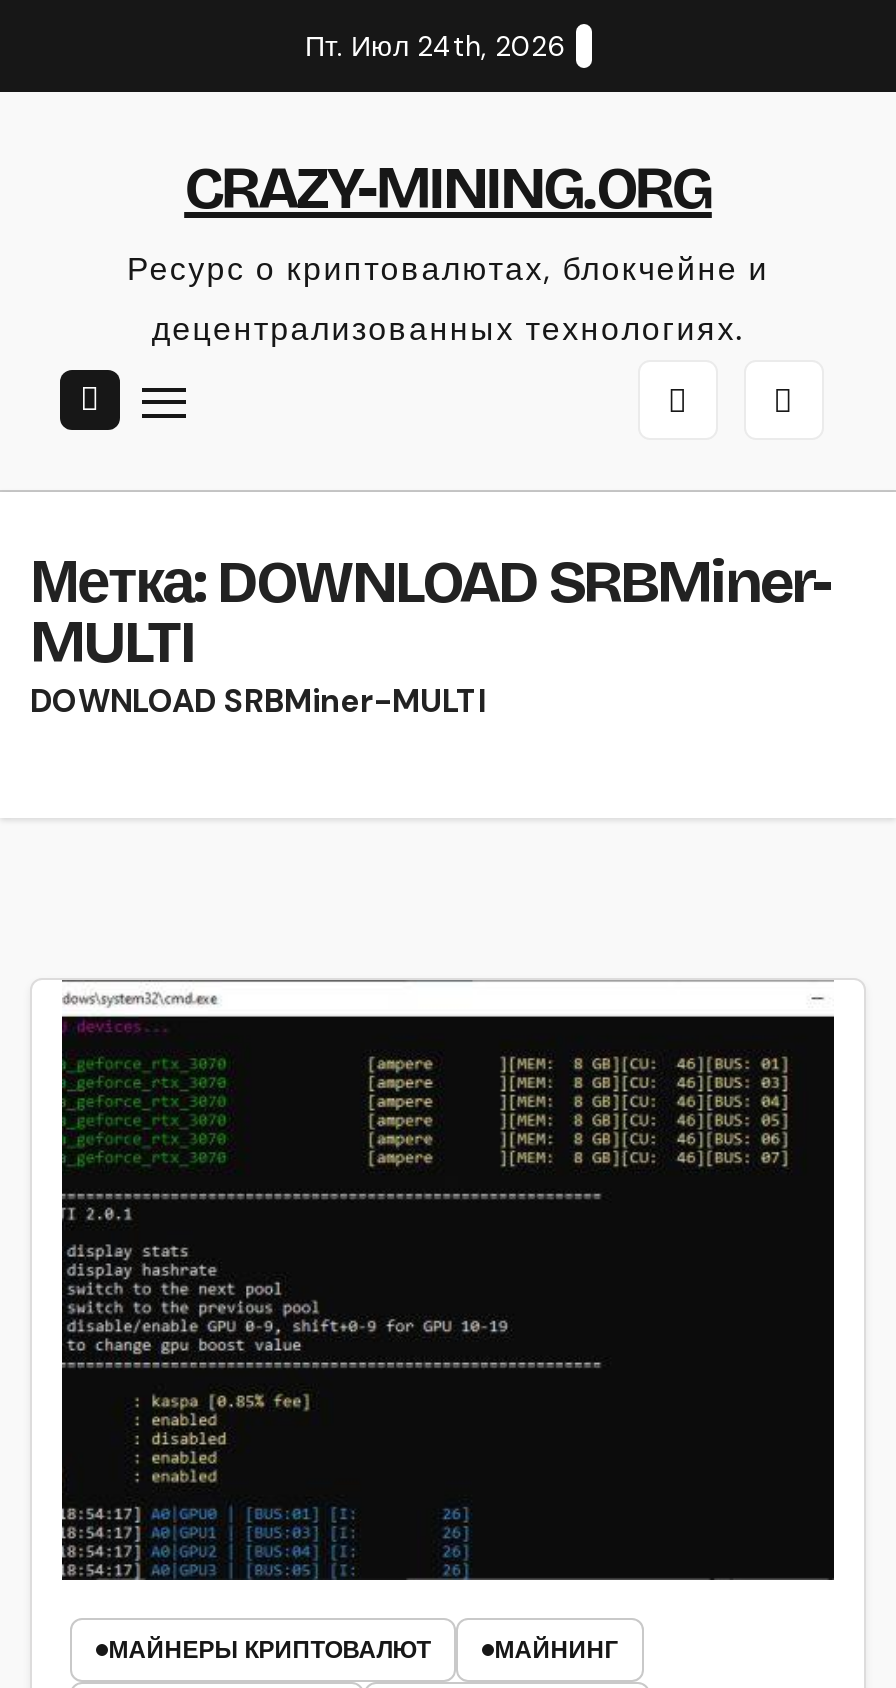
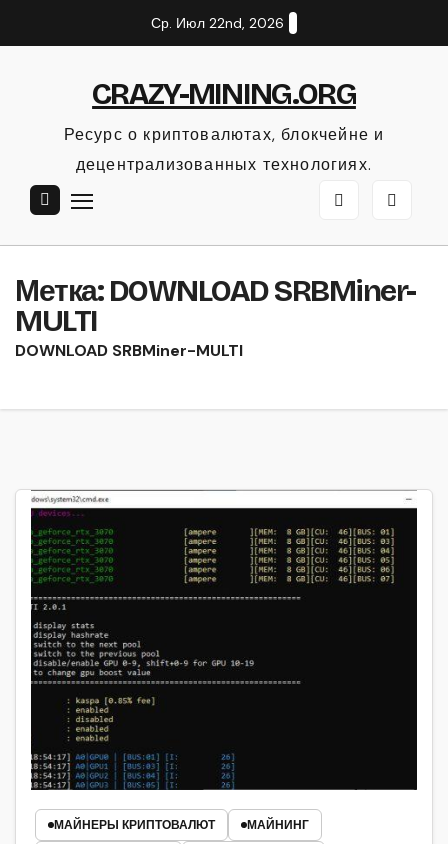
- Пт. Июл 24th, 2026
+ Ср. Июл 22nd, 2026
